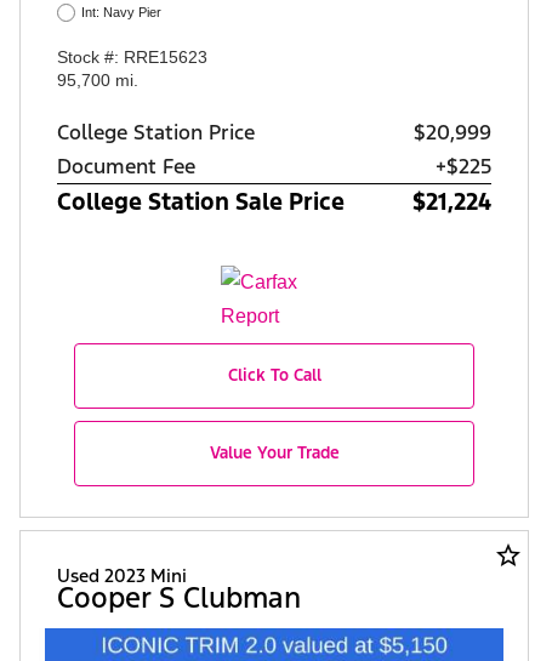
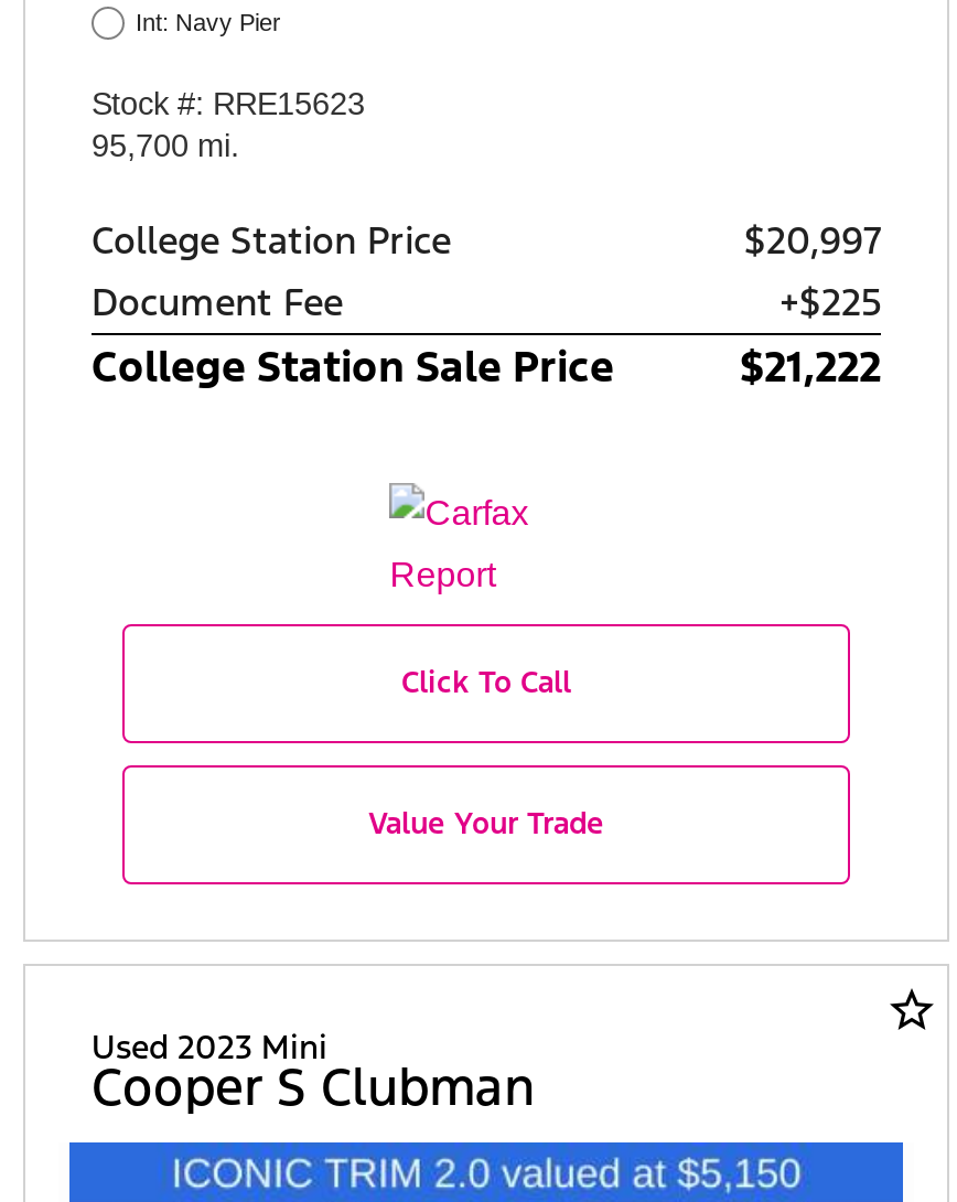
- $20,999
+ $20,997

- $21,224
+ $21,222
